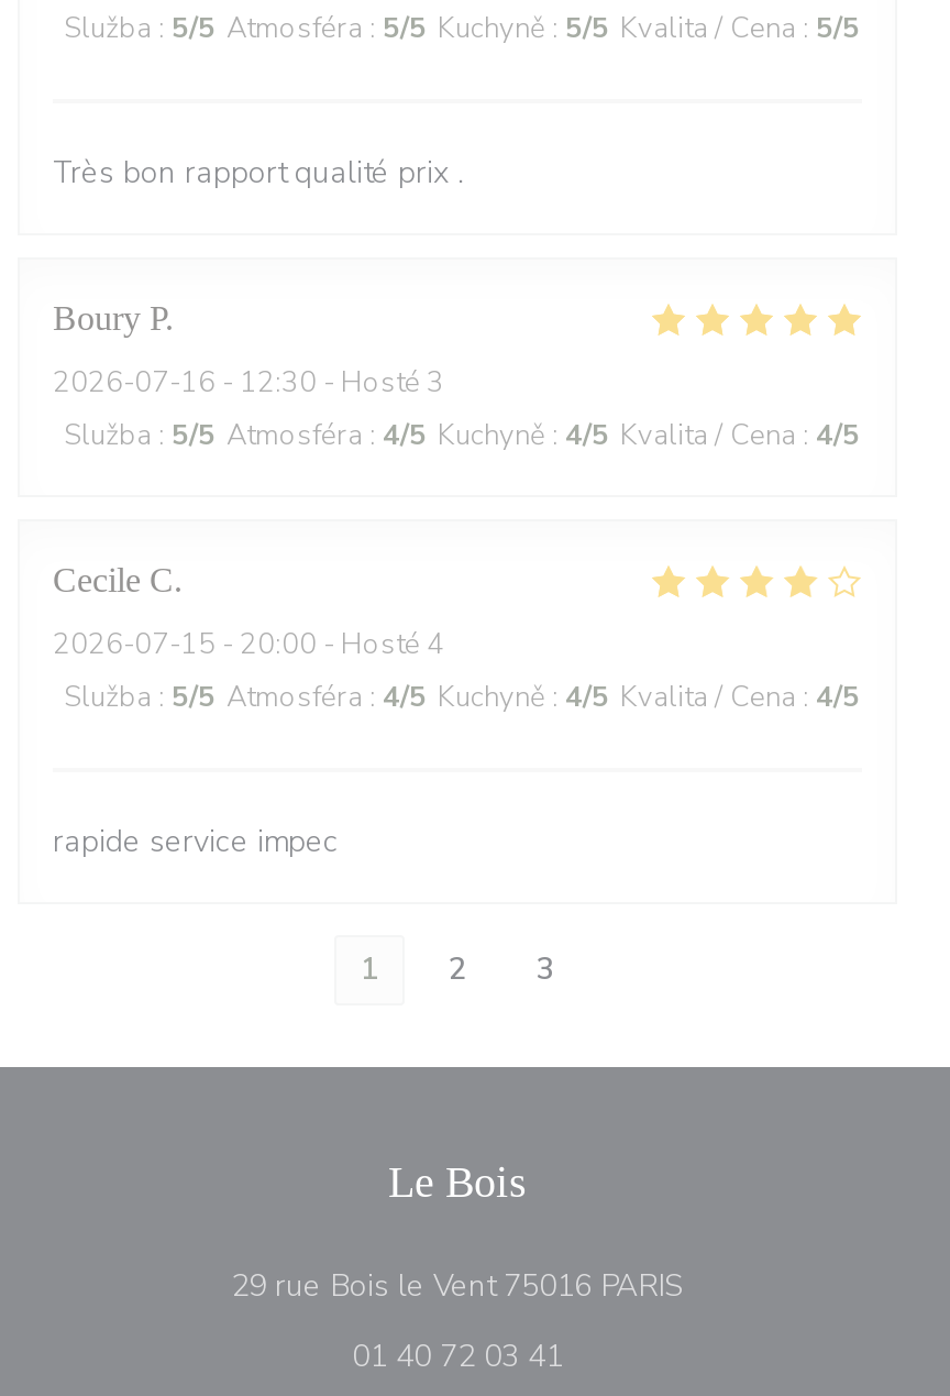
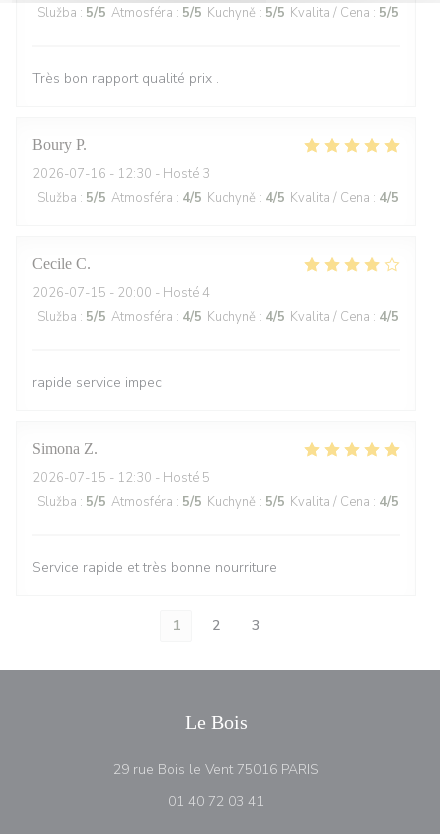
+ Simona Z
+ 2026-07-15 - 12:30 - Hosté 5
+ Služba: 5/5 Atmosféra: 5/5 Kuchyně: 5/5 Kvalita / Cena: 4/5
+ Service rapide et très bonne nourriture
